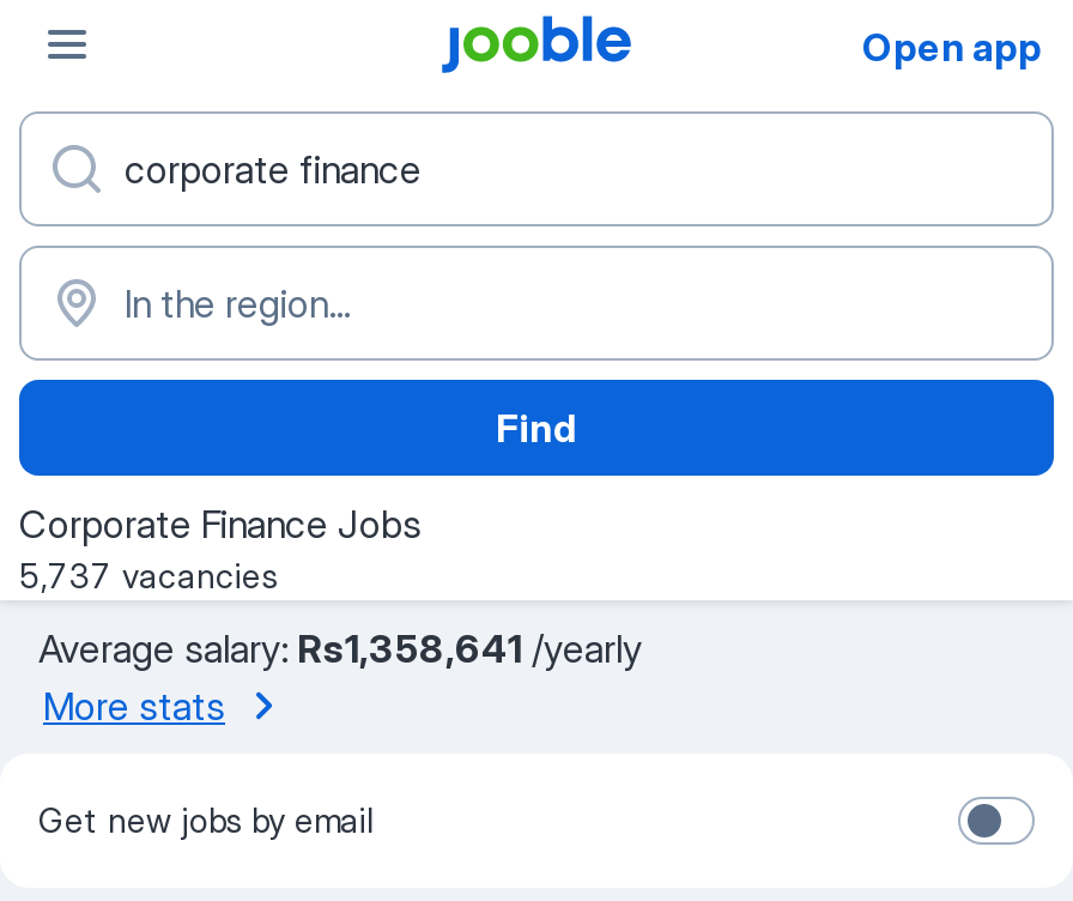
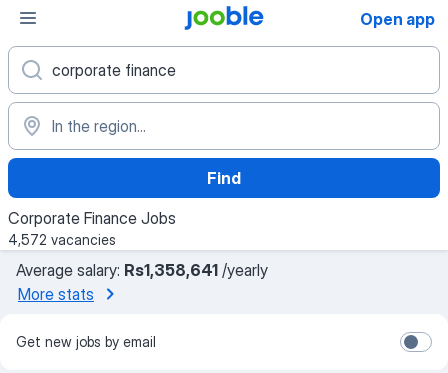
- 5,737 vacancies
+ 4,572 vacancies
